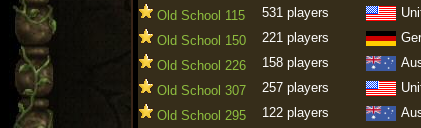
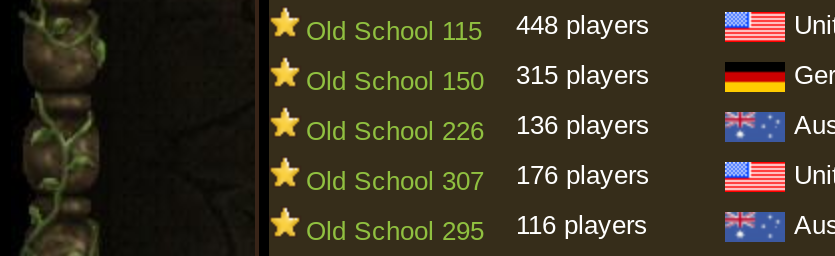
- Old School 115 531 players
+ Old School 115 448 players

- Old School 150 221 players
+ Old School 150 315 players

- Old School 226 158 players
+ Old School 226 136 players

- Old School 307 257 players
+ Old School 307 176 players

- Old School 295 122 players
+ Old School 295 116 players
